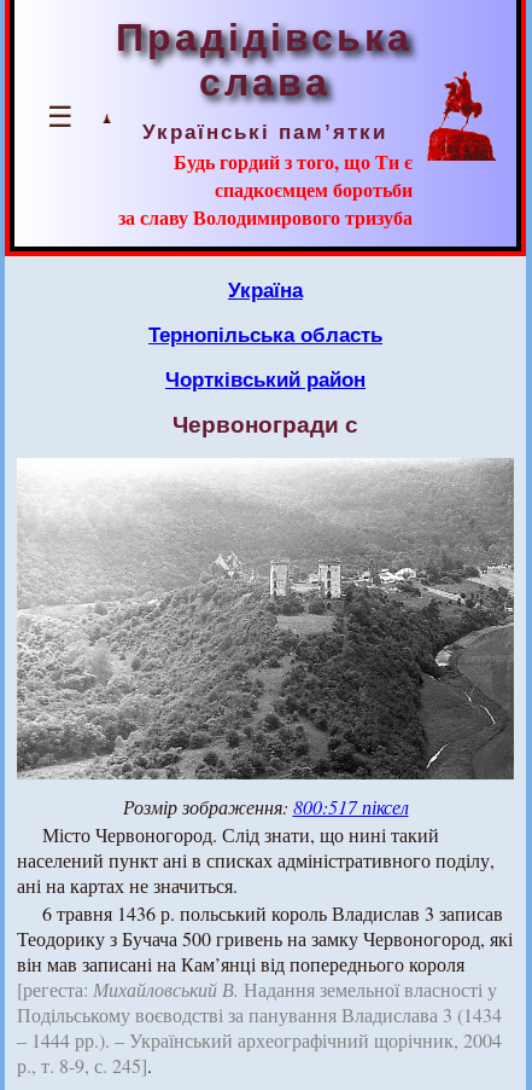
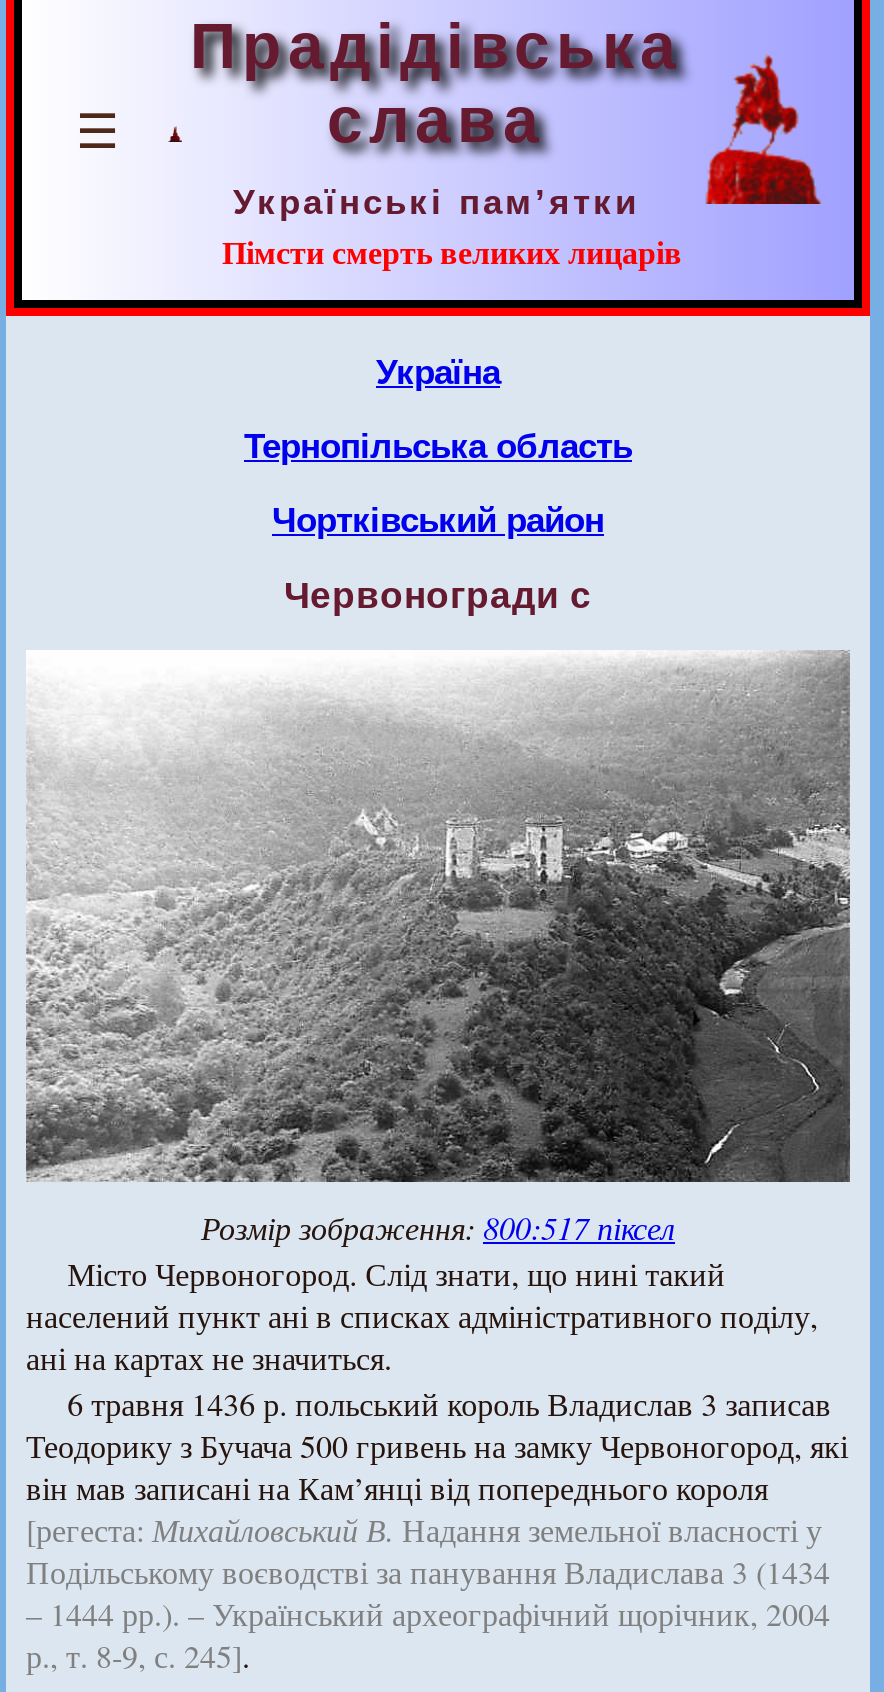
- Будь гордий з того, що Ти є
- спадкоємцем боротьби
- за славу Володимирового тризуба
+ Пімсти смерть великих лицарів
